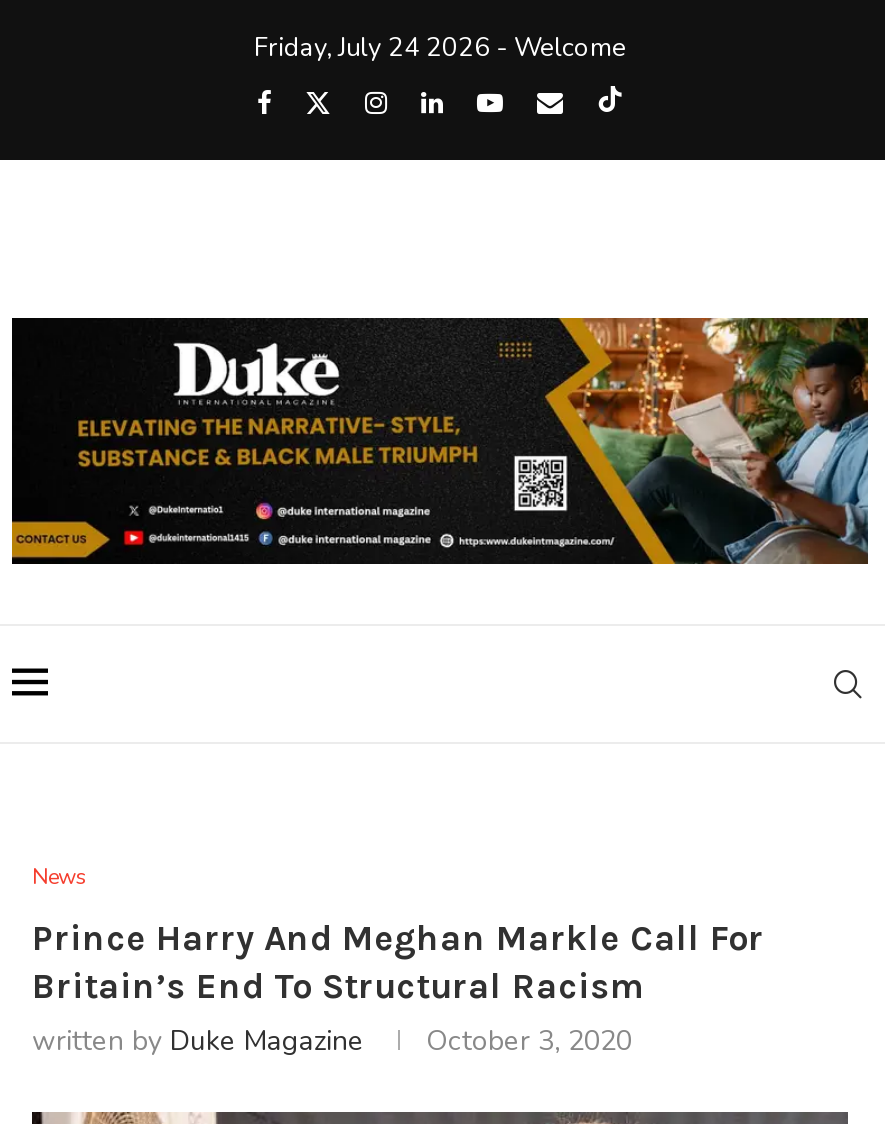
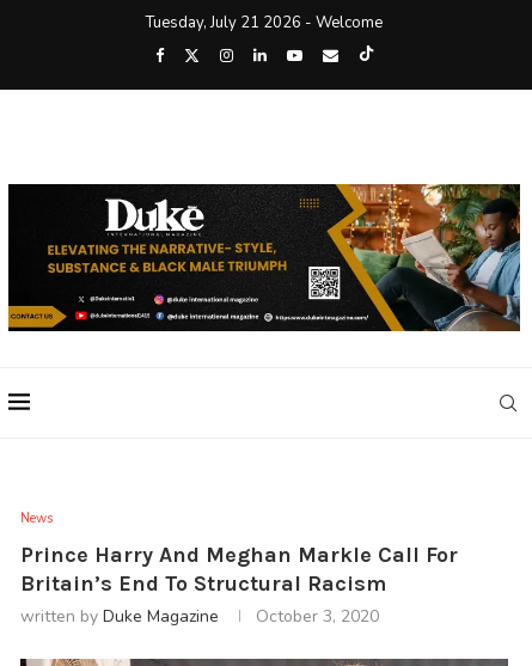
- Friday, July 24 2026 - Welcome
+ Tuesday, July 21 2026 - Welcome
